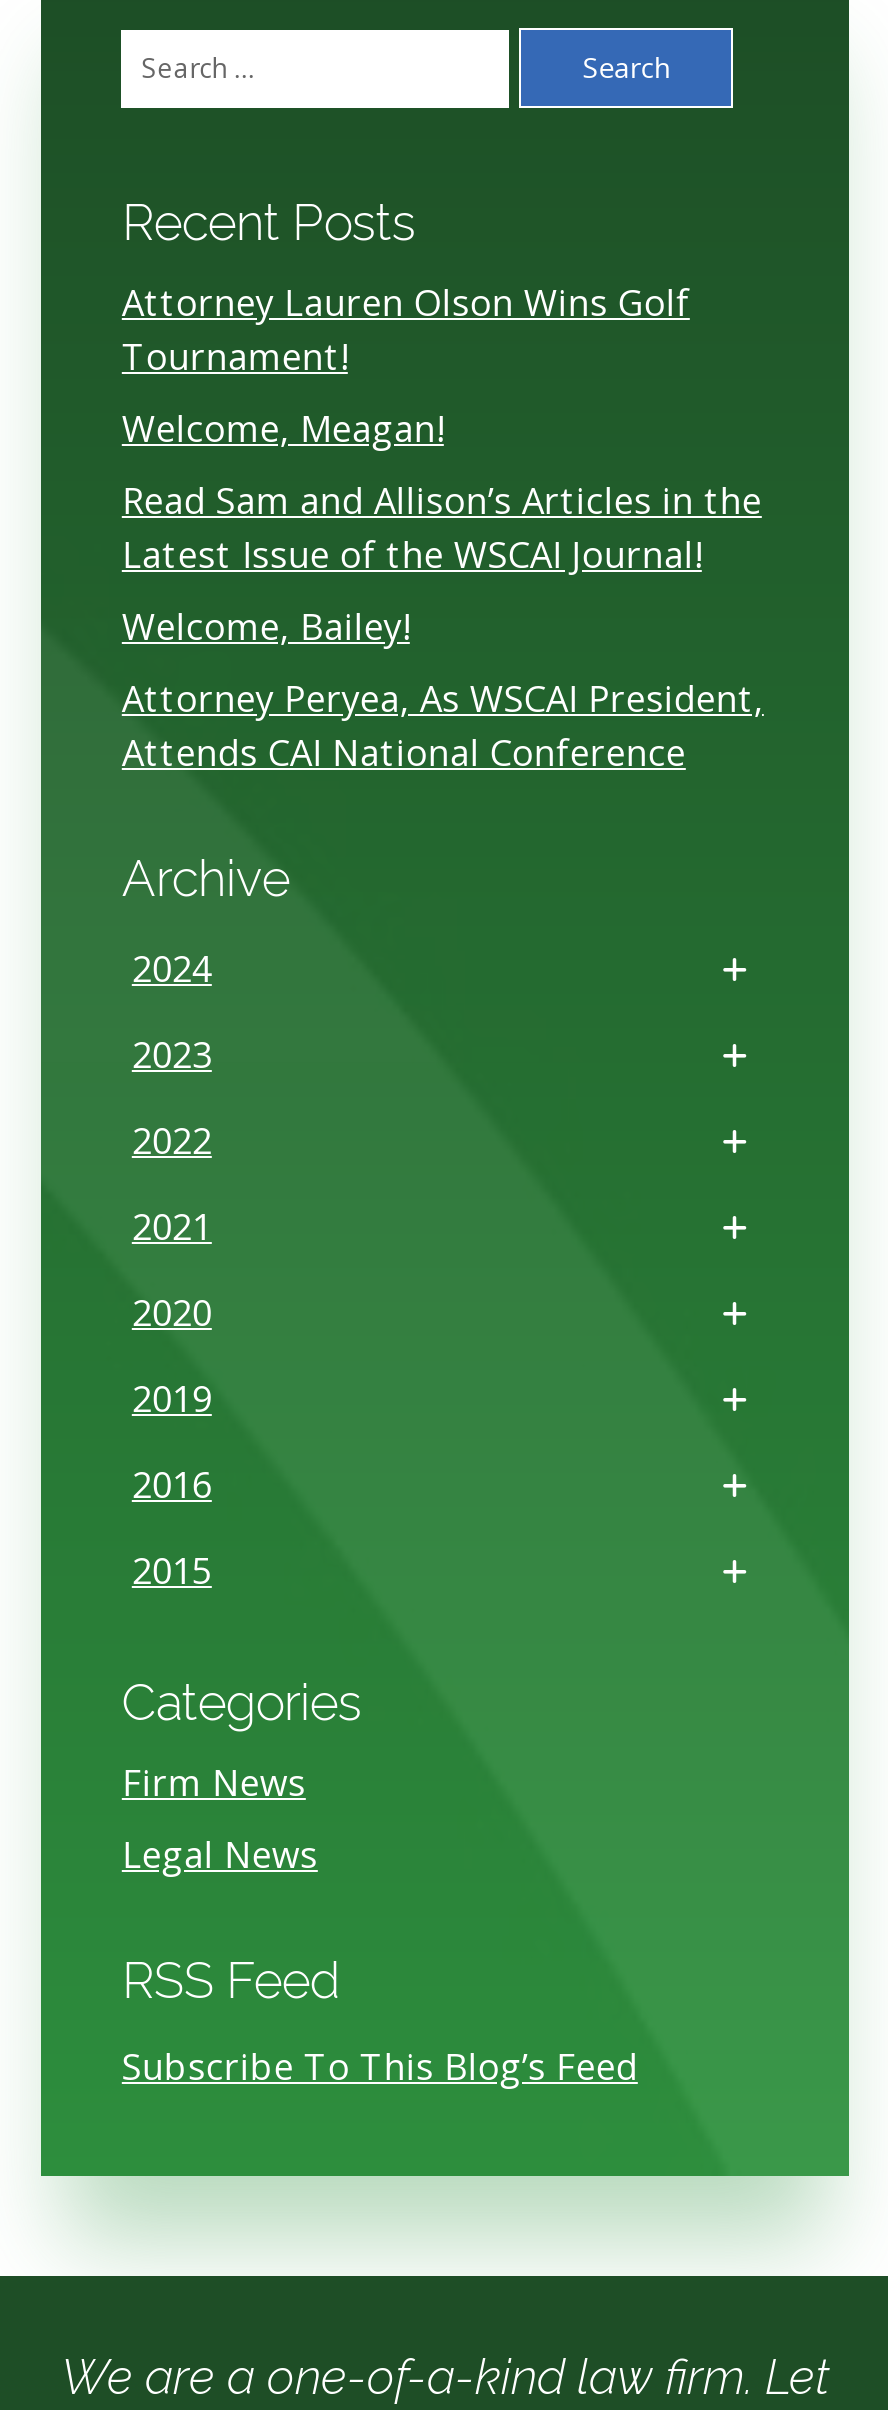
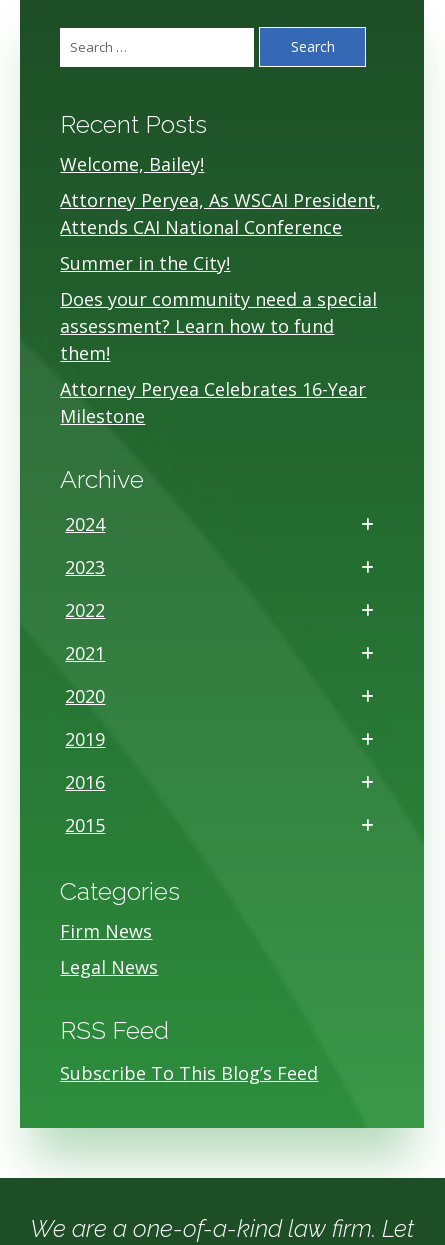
- Attorney Lauren Olson Wins Golf
- Tournament!
- Welcome, Meagan!
- Read Sam and Allison’s Articles in the
- Latest Issue of the WSCAI Journal!

moved up: Welcome, Bailey! | Attorney Peryea, As WSCAI President, | Attends CAI National Conference

+ Summer in the City!
+ Does your community need a special
+ assessment? Learn how to fund
+ them!
+ Attorney Peryea Celebrates 16-Year
+ Milestone
